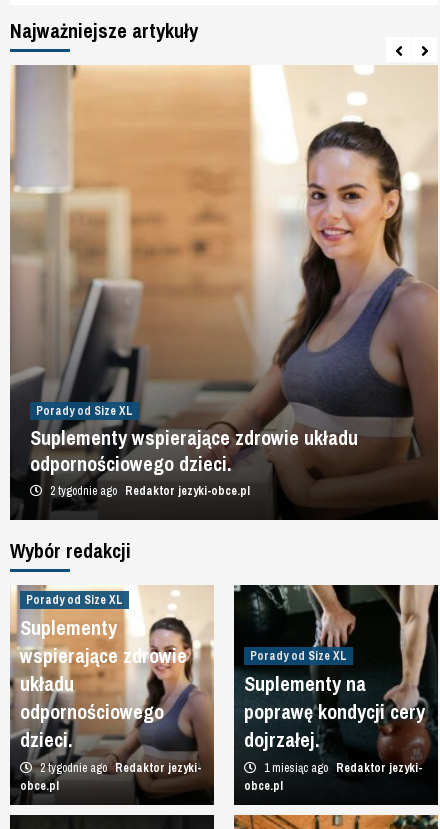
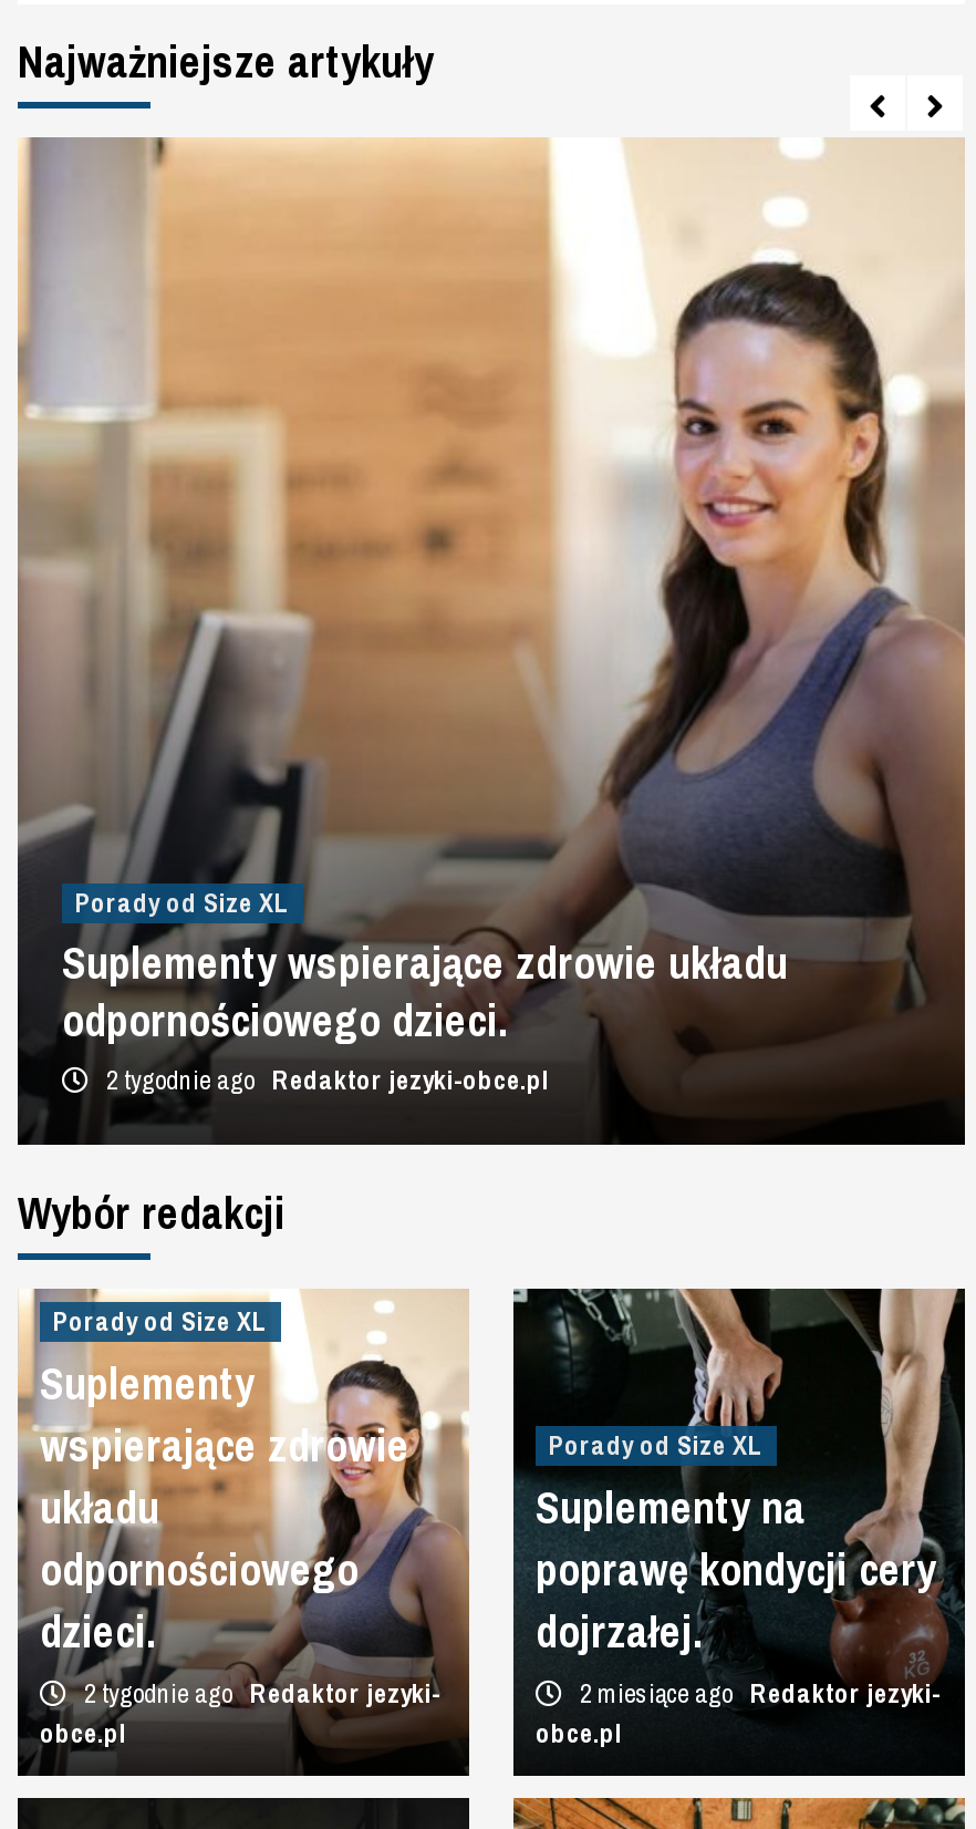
- 1 miesiąc ago Redaktor jezyki-
+ 2 miesiące ago Redaktor jezyki-
